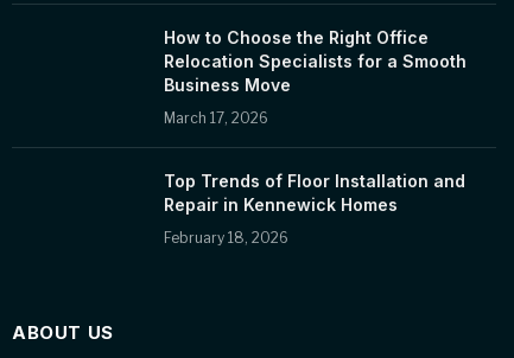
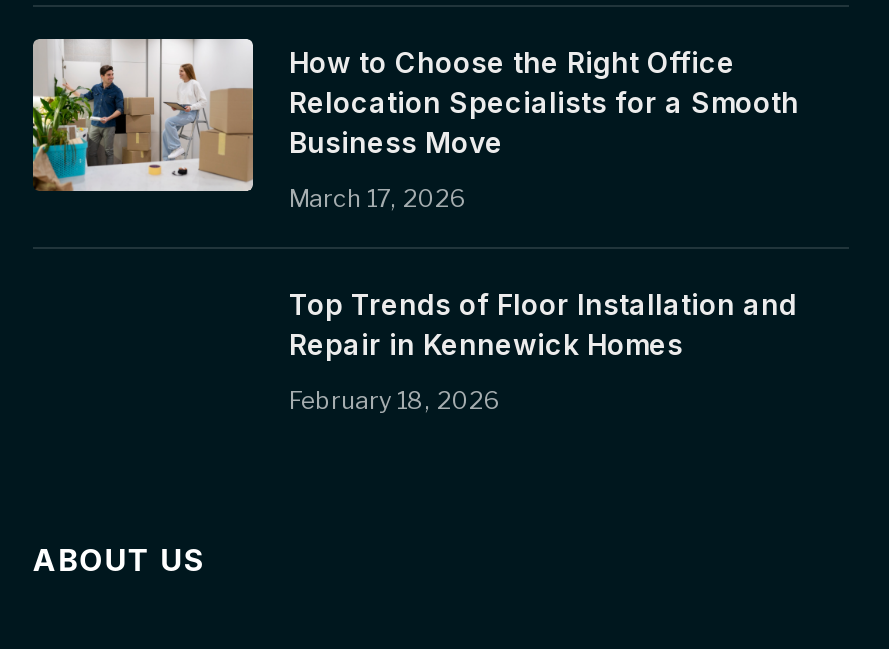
+ [image]
